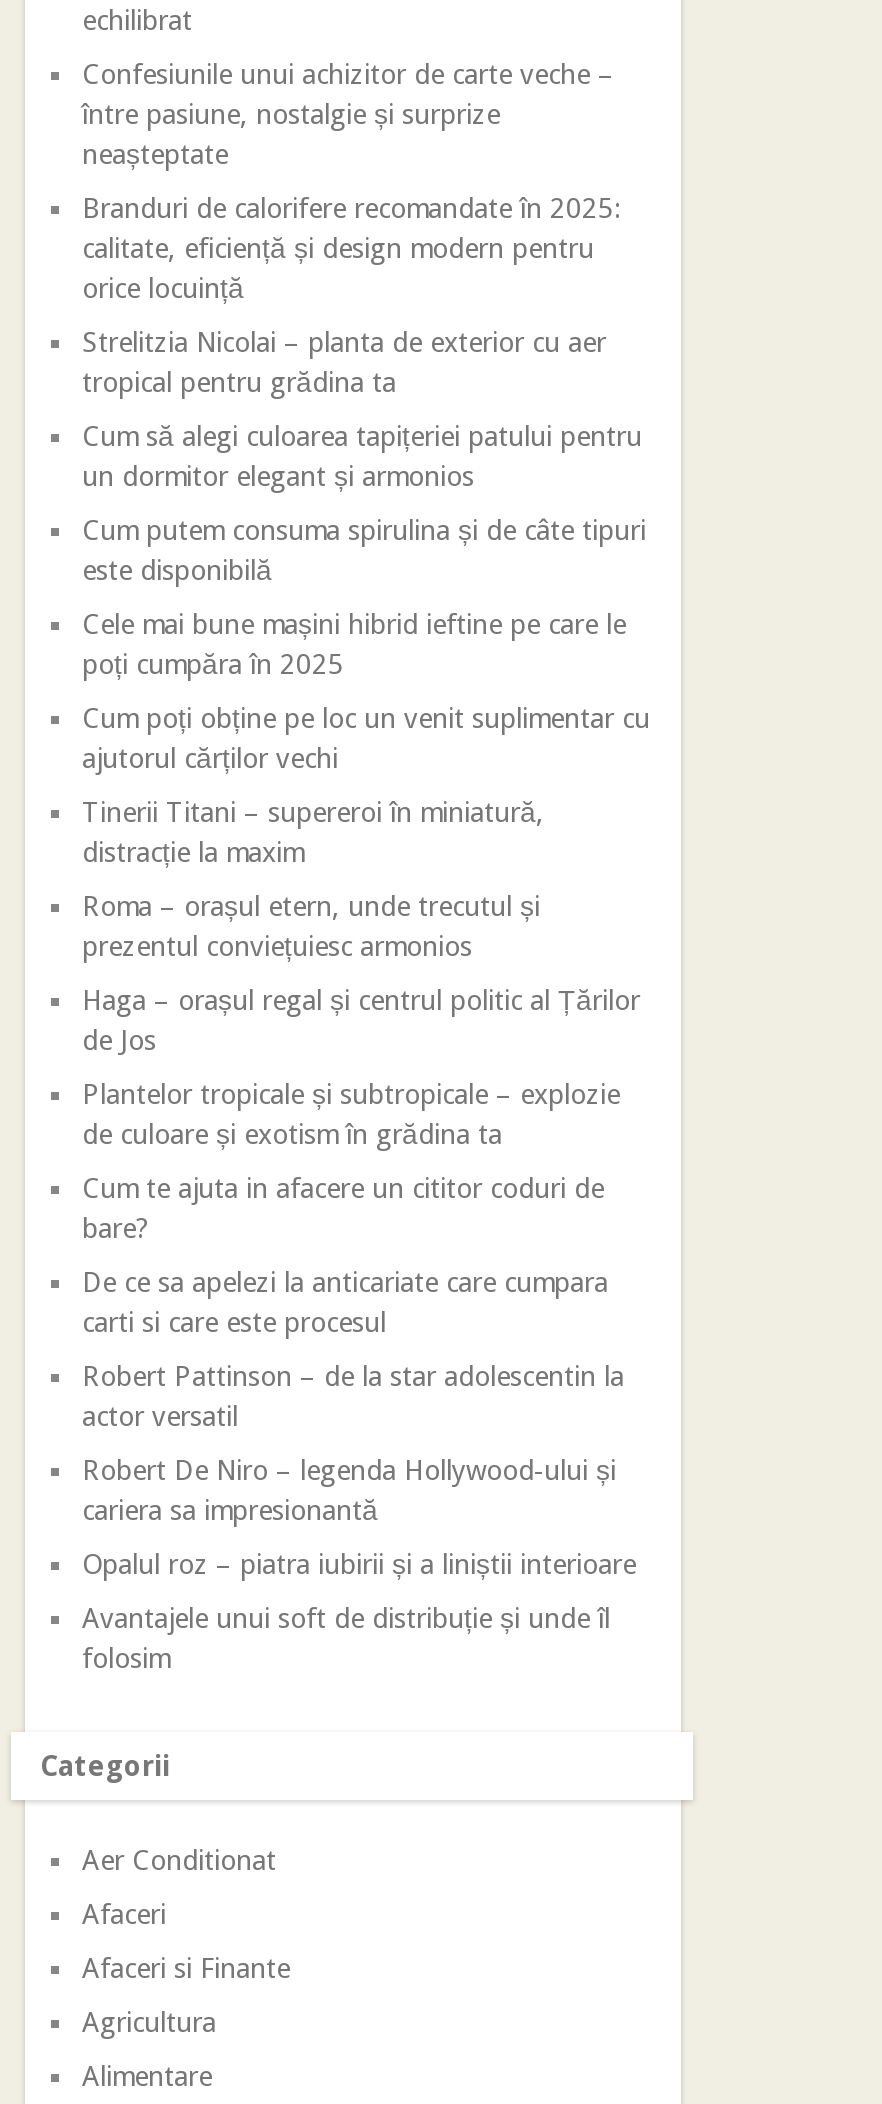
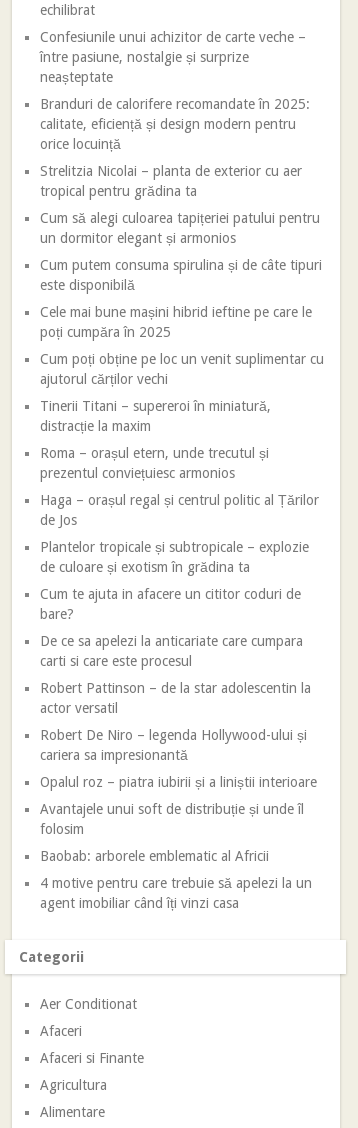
+ Baobab: arborele emblematic al Africii
+ 4 motive pentru care trebuie să apelezi la un
+ agent imobiliar când îți vinzi casa
